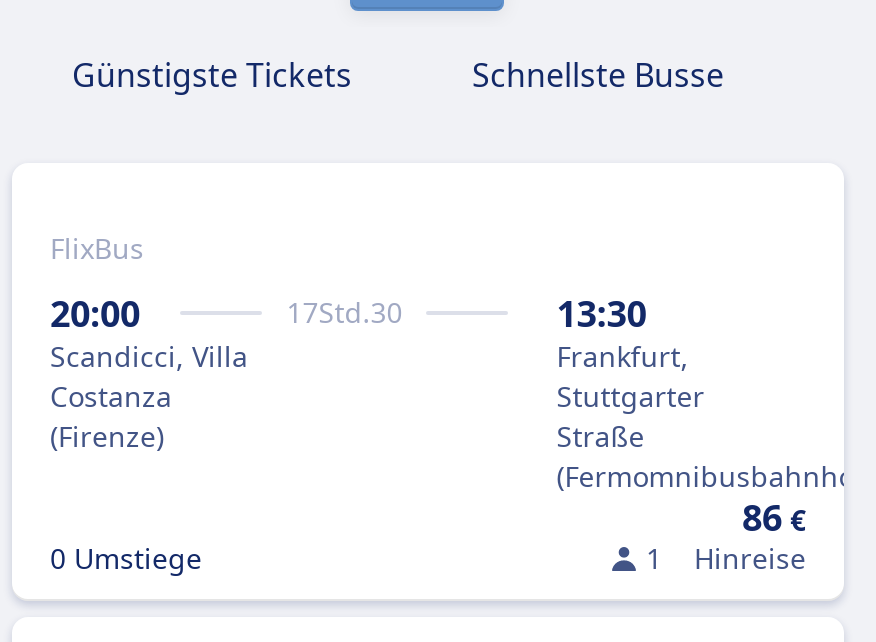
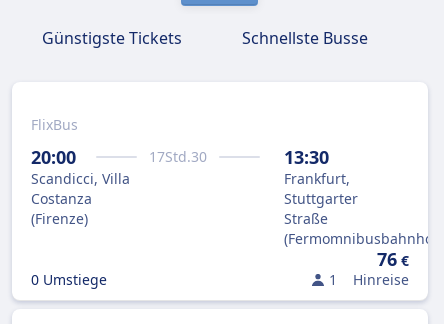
- 86 €
+ 76 €
